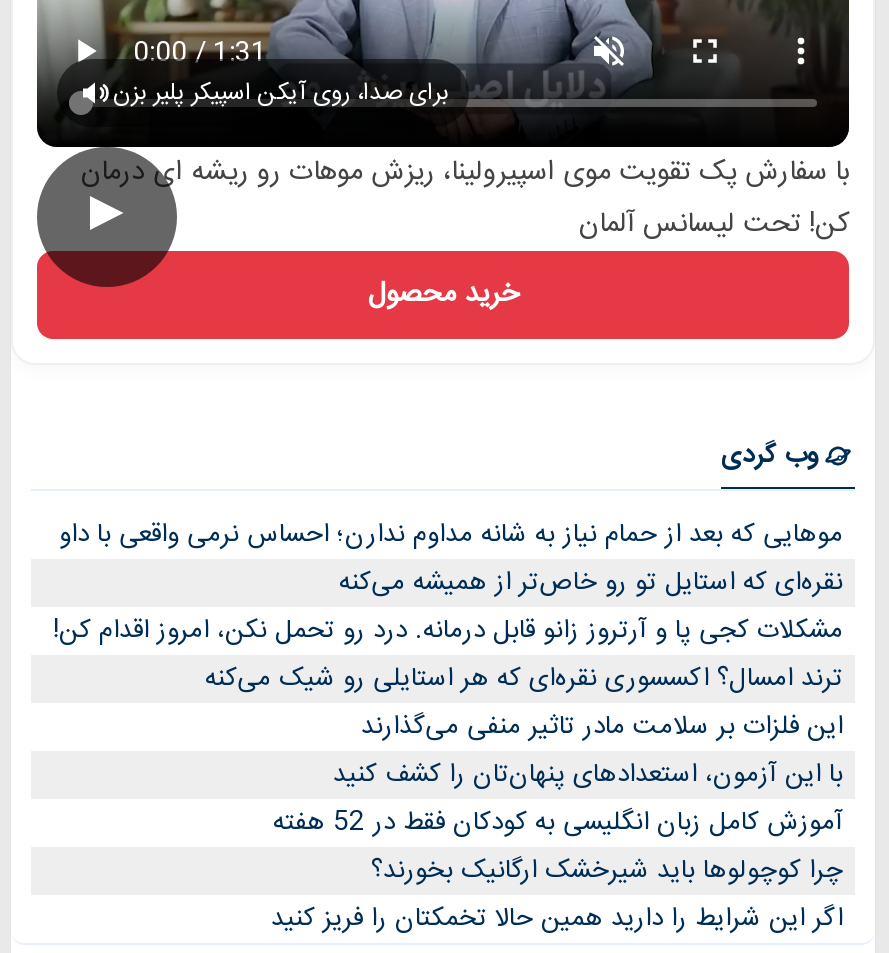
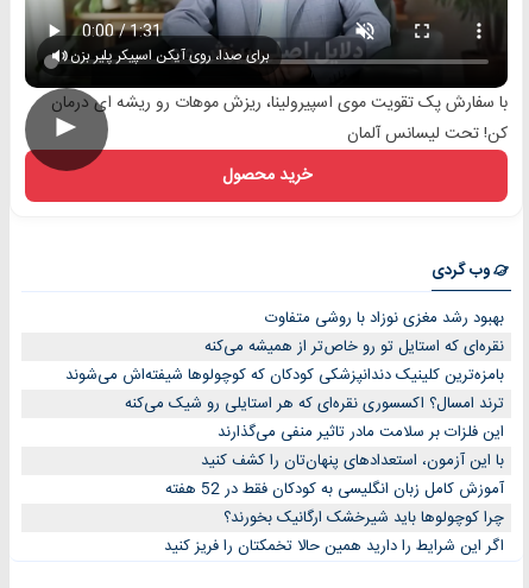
- موهایی که بعد از حمام نیاز به شانه مداوم ندارن؛ احساس نرمی واقعی با داو
+ بهبود رشد مغزی نوزاد با روشی متفاوت

- مشکلات کجی پا و آرتروز زانو قابل درمانه. درد رو تحمل نکن، امروز اقدام کن!
+ بامزه‌ترین کلینیک دندانپزشکی کودکان که کوچولوها شیفته‌اش می‌شوند
